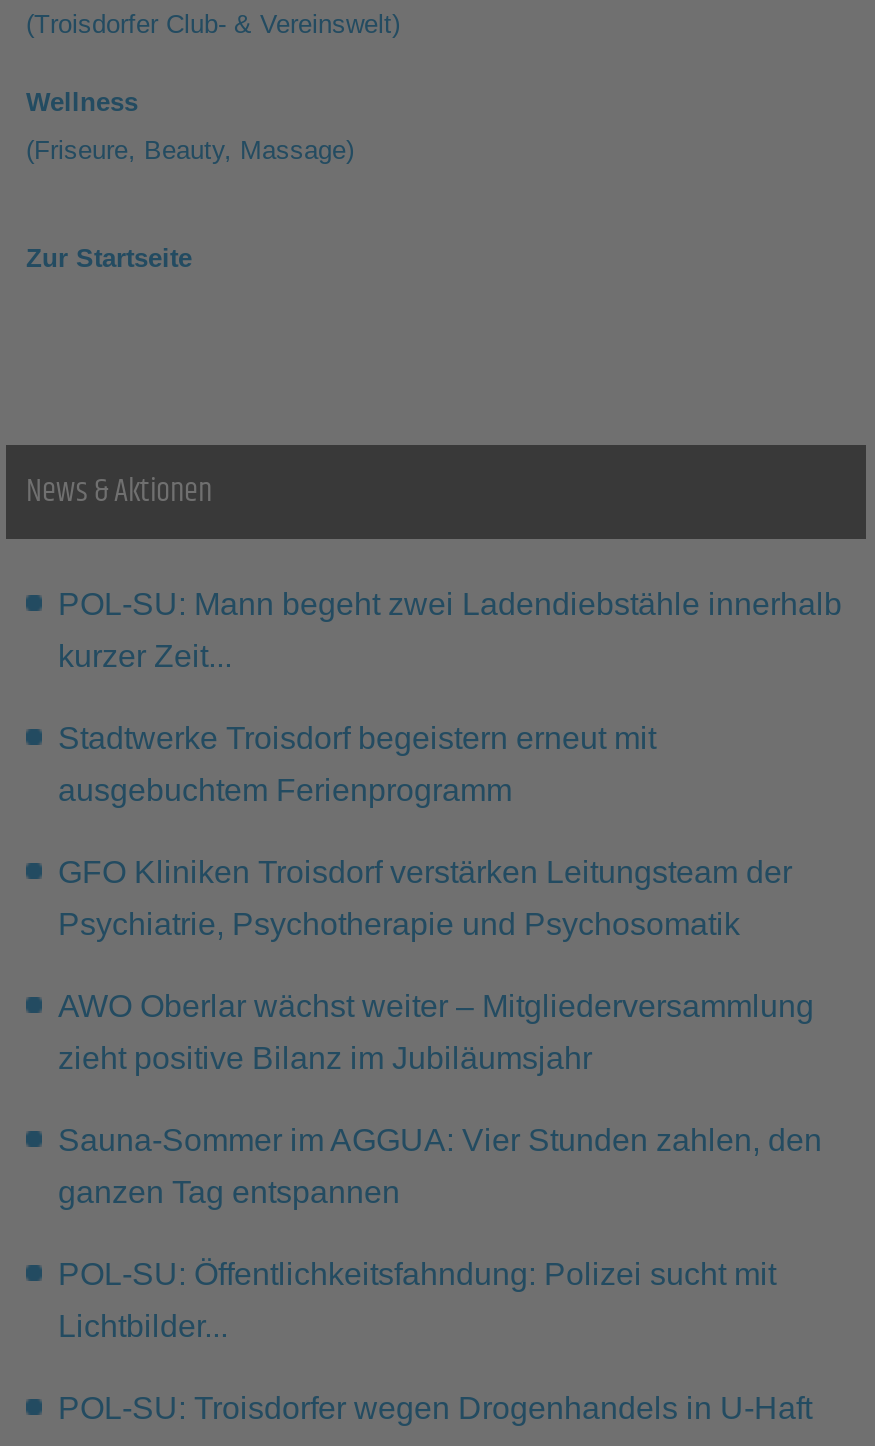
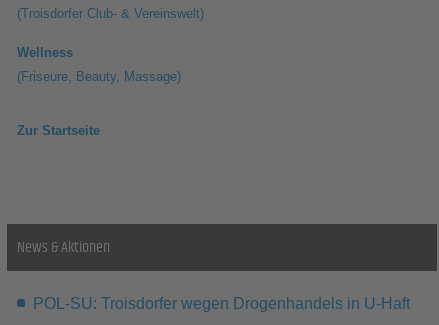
- POL-SU: Mann begeht zwei Ladendiebstähle innerhalb
- kurzer Zeit...
- Stadtwerke Troisdorf begeistern erneut mit
- ausgebuchtem Ferienprogramm
- GFO Kliniken Troisdorf verstärken Leitungsteam der
- Psychiatrie, Psychotherapie und Psychosomatik
- AWO Oberlar wächst weiter – Mitgliederversammlung
- zieht positive Bilanz im Jubiläumsjahr
- Sauna-Sommer im AGGUA: Vier Stunden zahlen, den
- ganzen Tag entspannen
- POL-SU: Öffentlichkeitsfahndung: Polizei sucht mit
- Lichtbilder...
